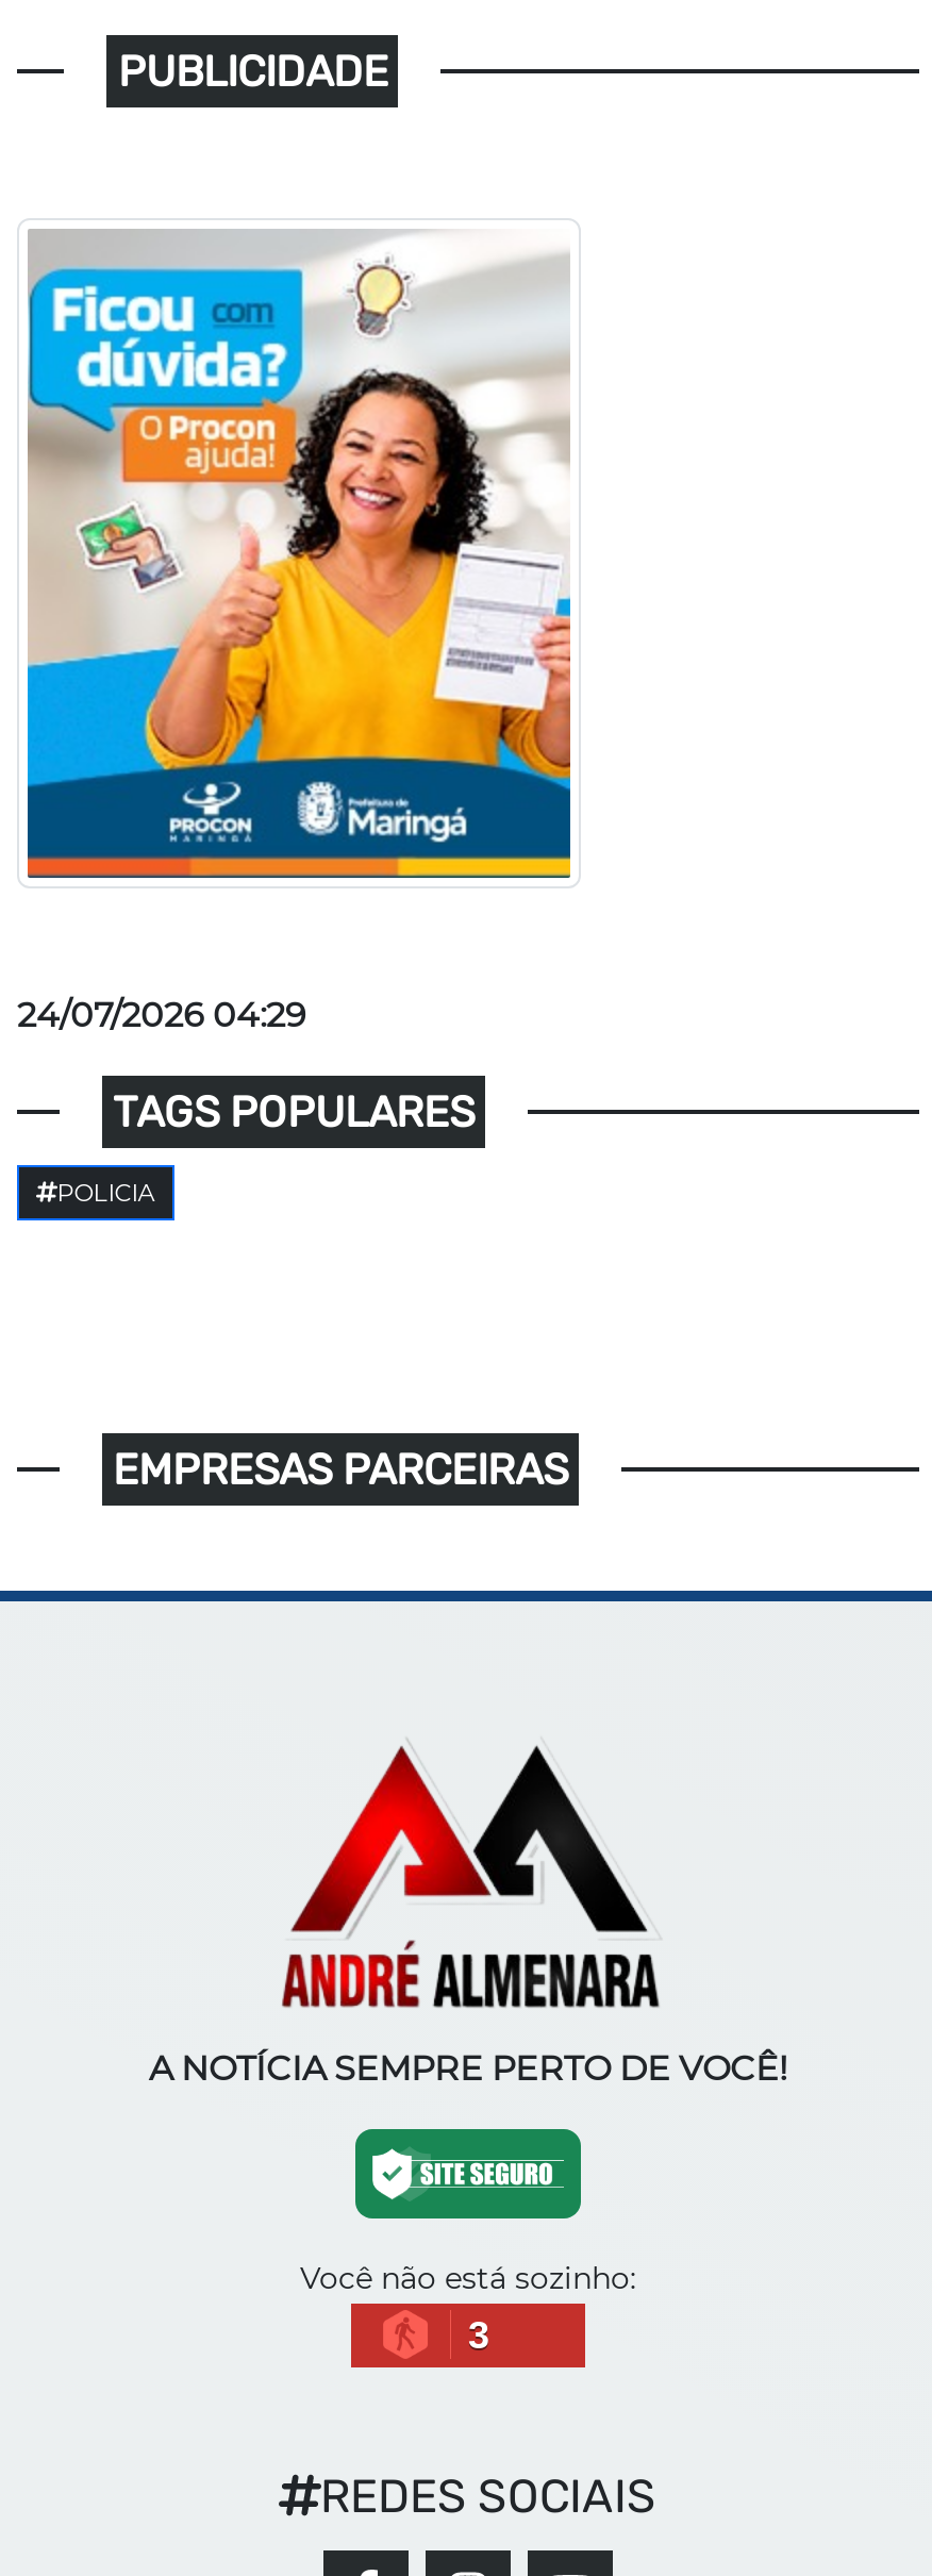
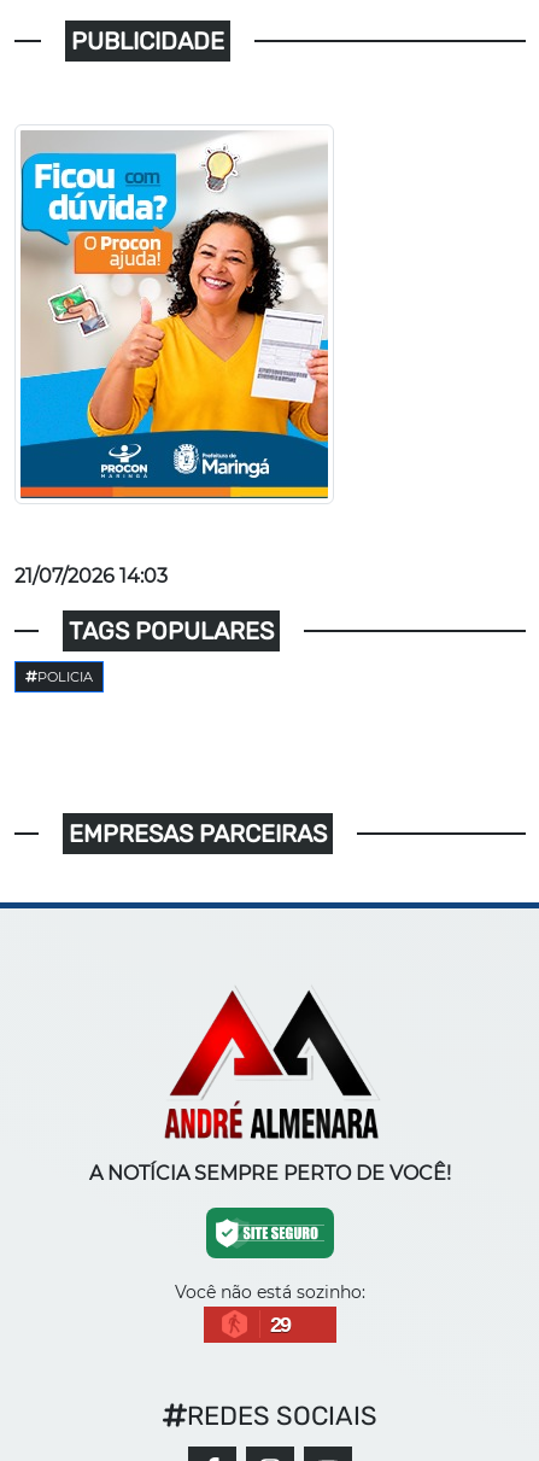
- 24/07/2026 04:29
+ 21/07/2026 14:03

- 3
+ 29
